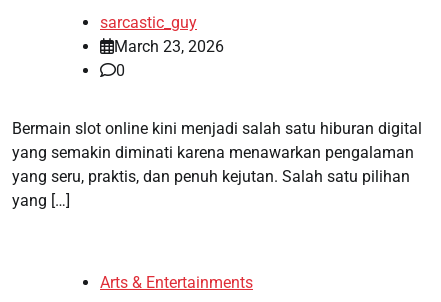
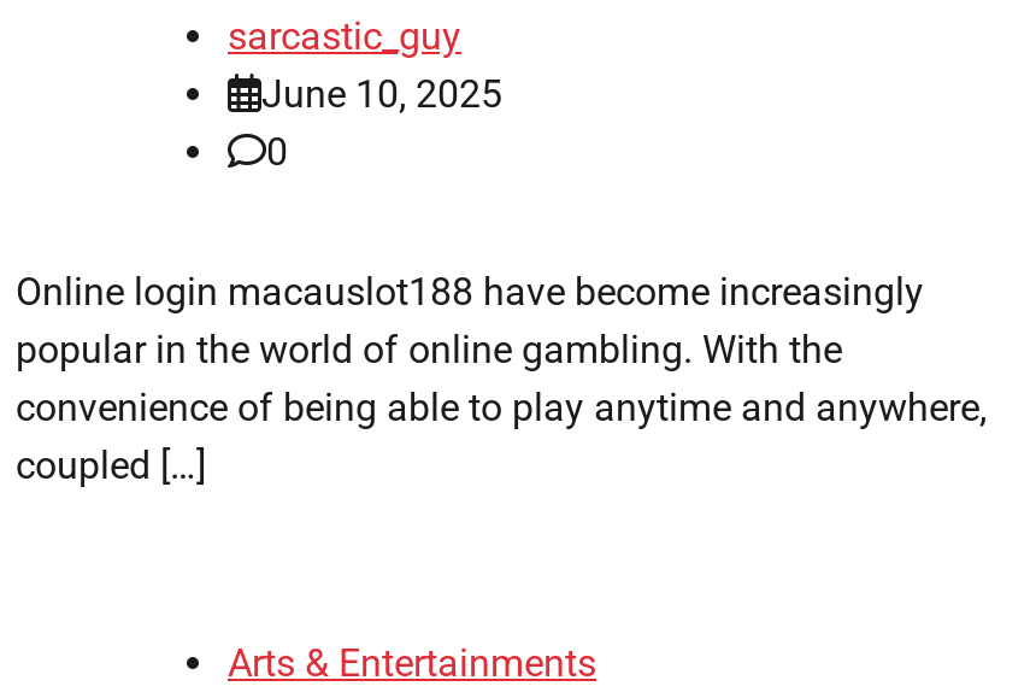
- March 23, 2026
+ June 10, 2025

- Bermain slot online kini menjadi salah satu hiburan digital
- yang semakin diminati karena menawarkan pengalaman
- yang seru, praktis, dan penuh kejutan. Salah satu pilihan
- yang […]
+ Online login macauslot188 have become increasingly
+ popular in the world of online gambling. With the
+ convenience of being able to play anytime and anywhere,
+ coupled […]
